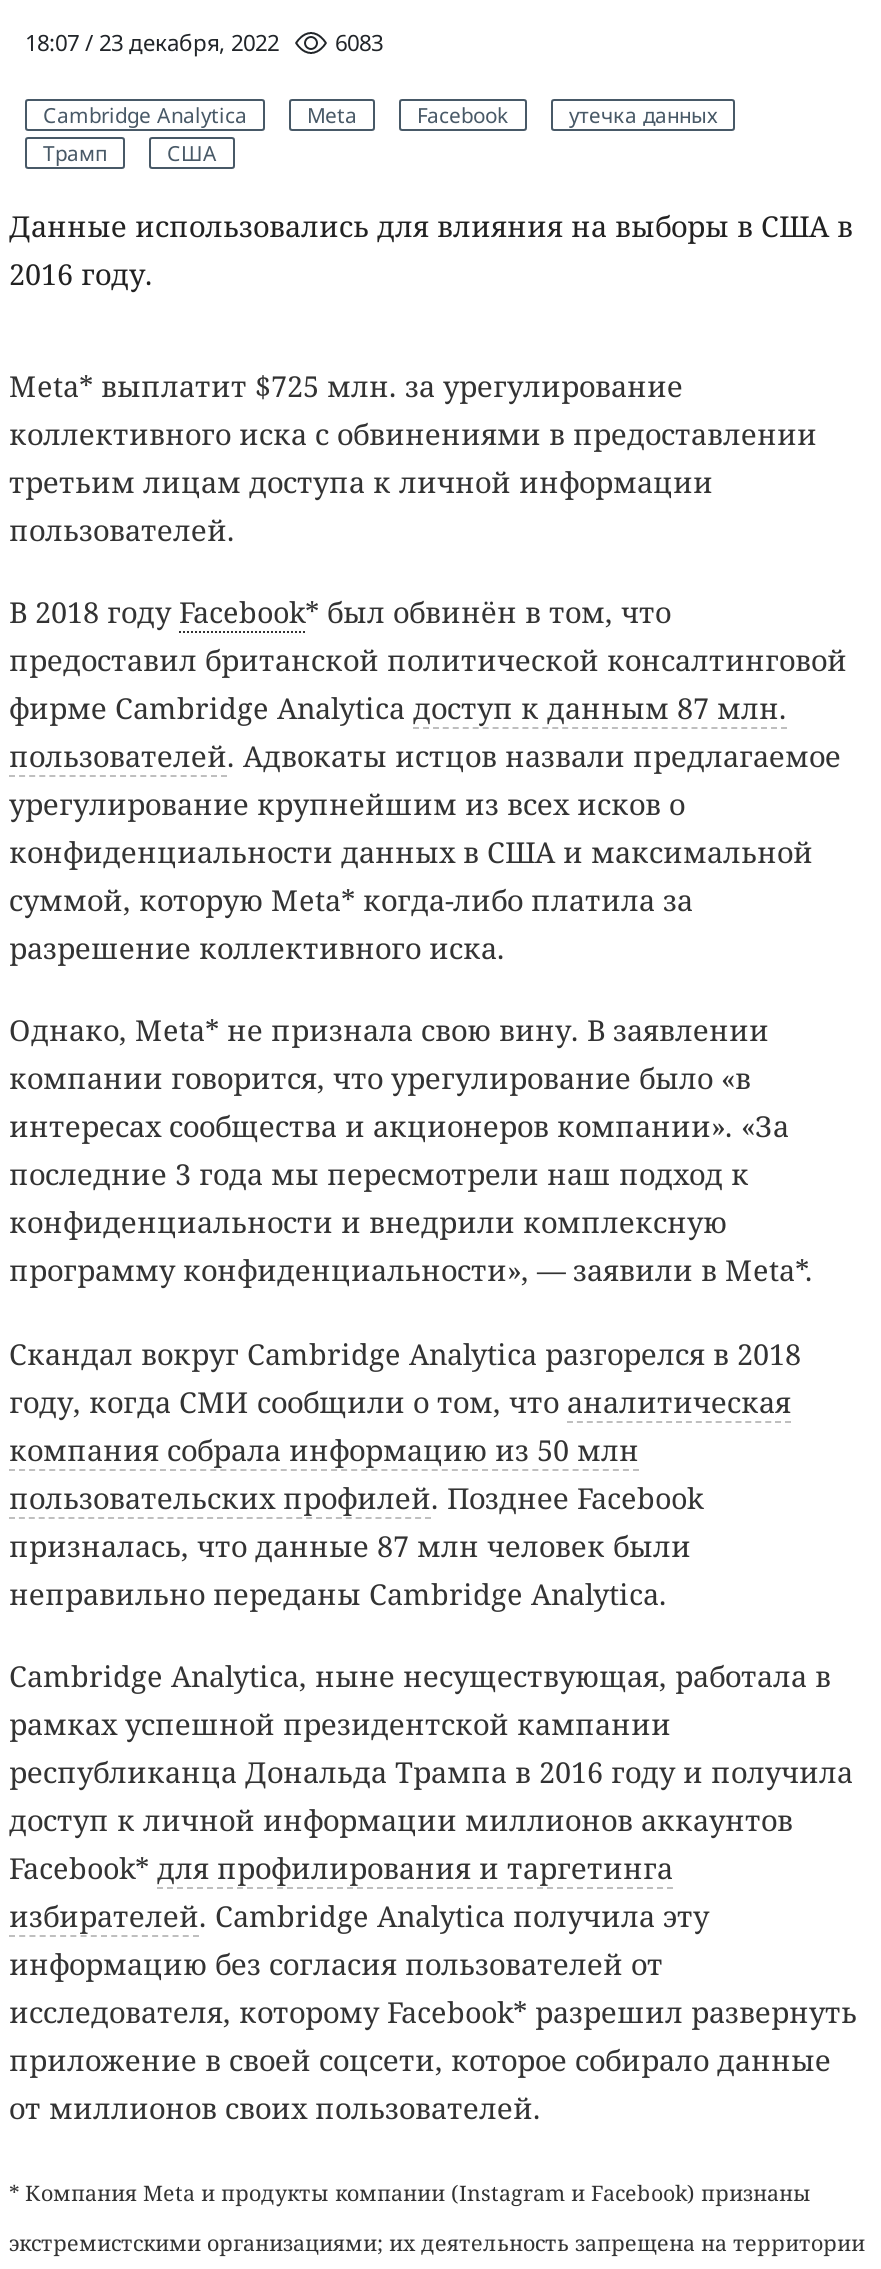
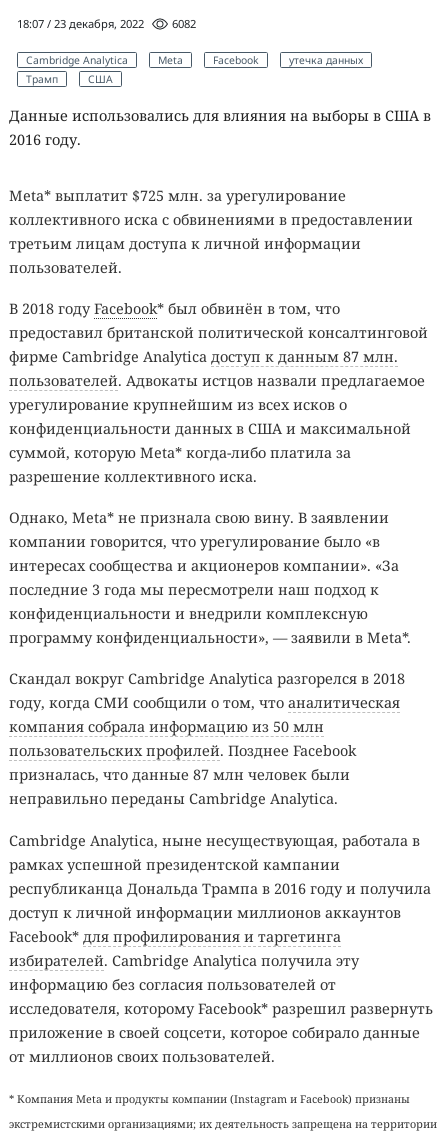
- 18:07 / 23 декабря, 2022 6083
+ 18:07 / 23 декабря, 2022 6082
